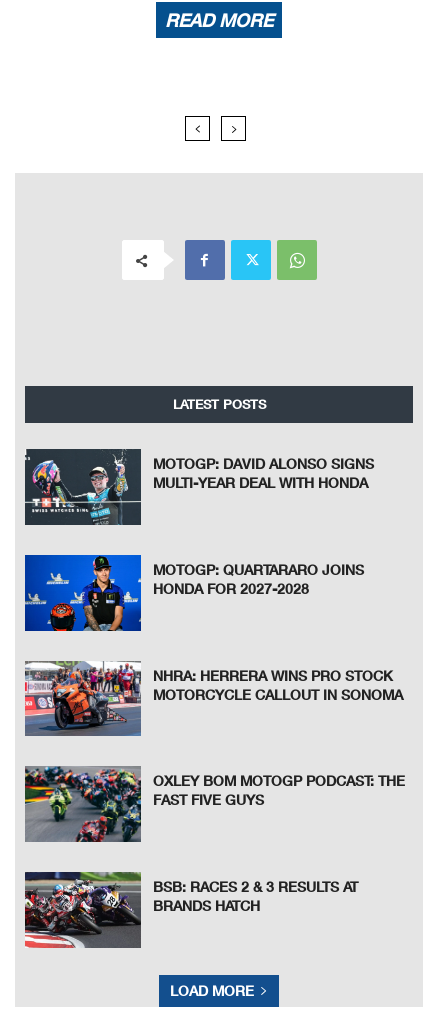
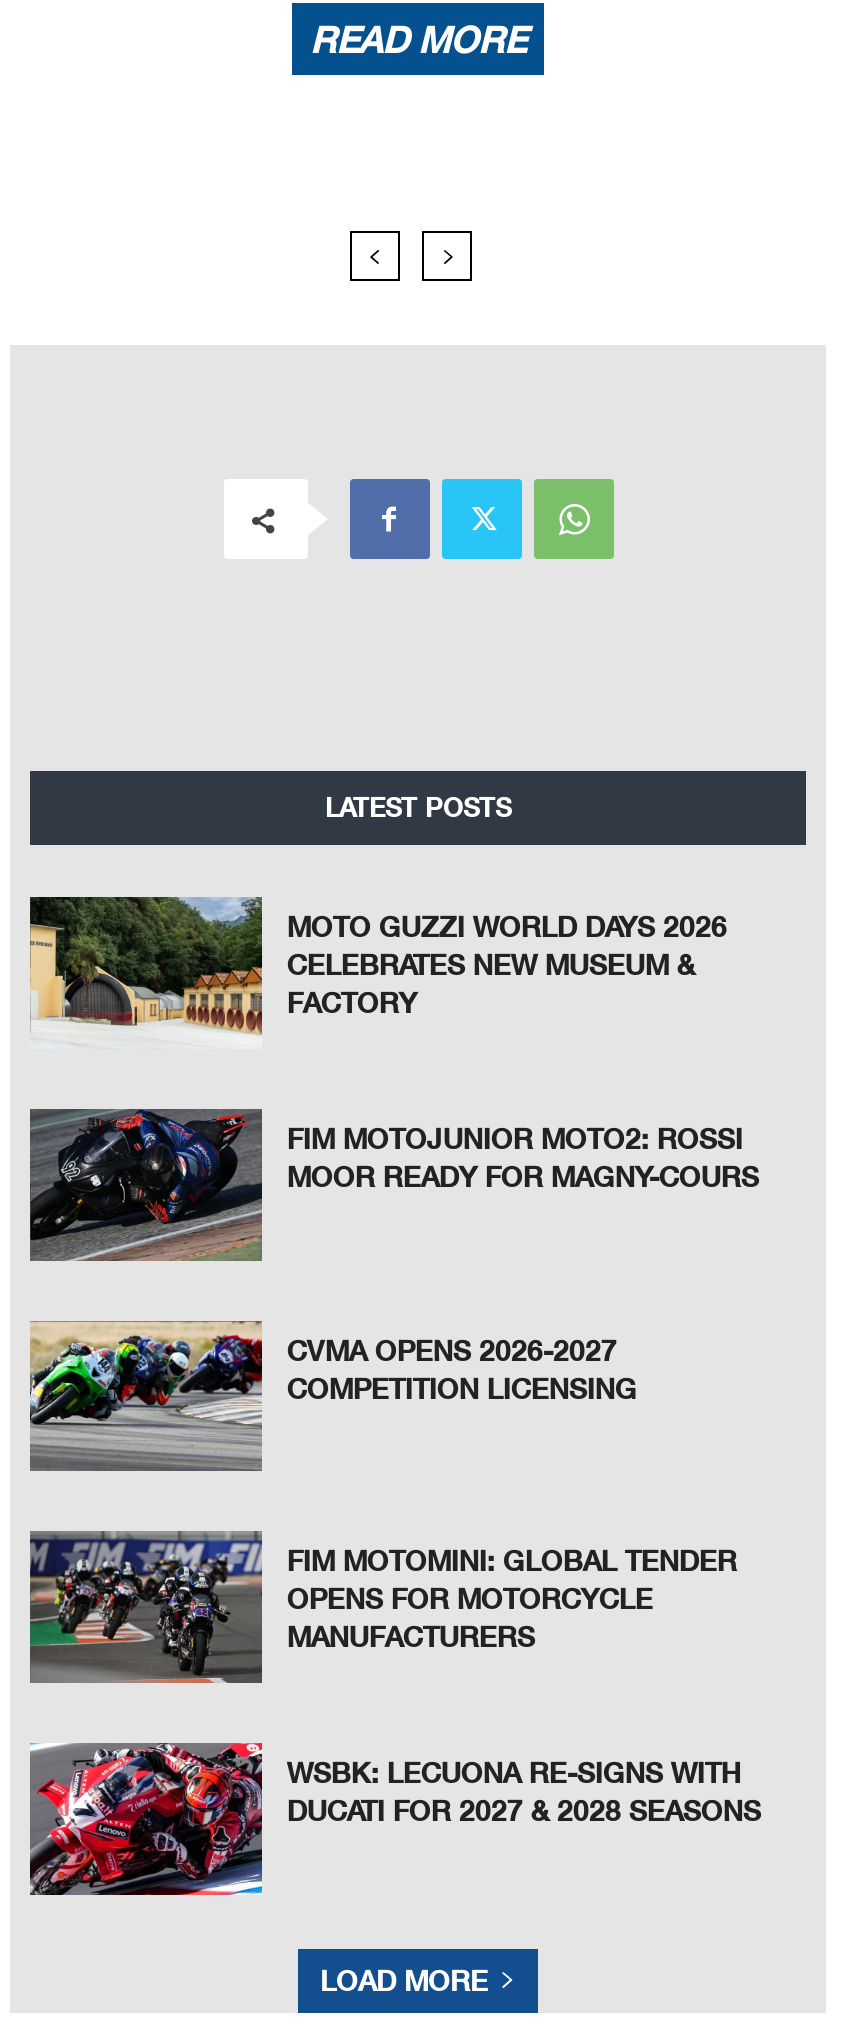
- [image]
- MOTOGP: DAVID ALONSO SIGNS
- MULTI-YEAR DEAL WITH HONDA
+ [image]
+ MOTO GUZZI WORLD DAYS 2026
+ CELEBRATES NEW MUSEUM &
+ FACTORY

- [image]
- MOTOGP: QUARTARARO JOINS
- HONDA FOR 2027-2028
+ [image]
+ FIM MOTOJUNIOR MOTO2: ROSSI
+ MOOR READY FOR MAGNY-COURS

- [image]
- NHRA: HERRERA WINS PRO STOCK
- MOTORCYCLE CALLOUT IN SONOMA
+ [image]
+ CVMA OPENS 2026-2027
+ COMPETITION LICENSING

- [image]
- OXLEY BOM MOTOGP PODCAST: THE
- FAST FIVE GUYS
+ [image]
+ FIM MOTOMINI: GLOBAL TENDER
+ OPENS FOR MOTORCYCLE
+ MANUFACTURERS

- [image]
- BSB: RACES 2 & 3 RESULTS AT
- BRANDS HATCH
+ [image]
+ WSBK: LECUONA RE-SIGNS WITH
+ DUCATI FOR 2027 & 2028 SEASONS
